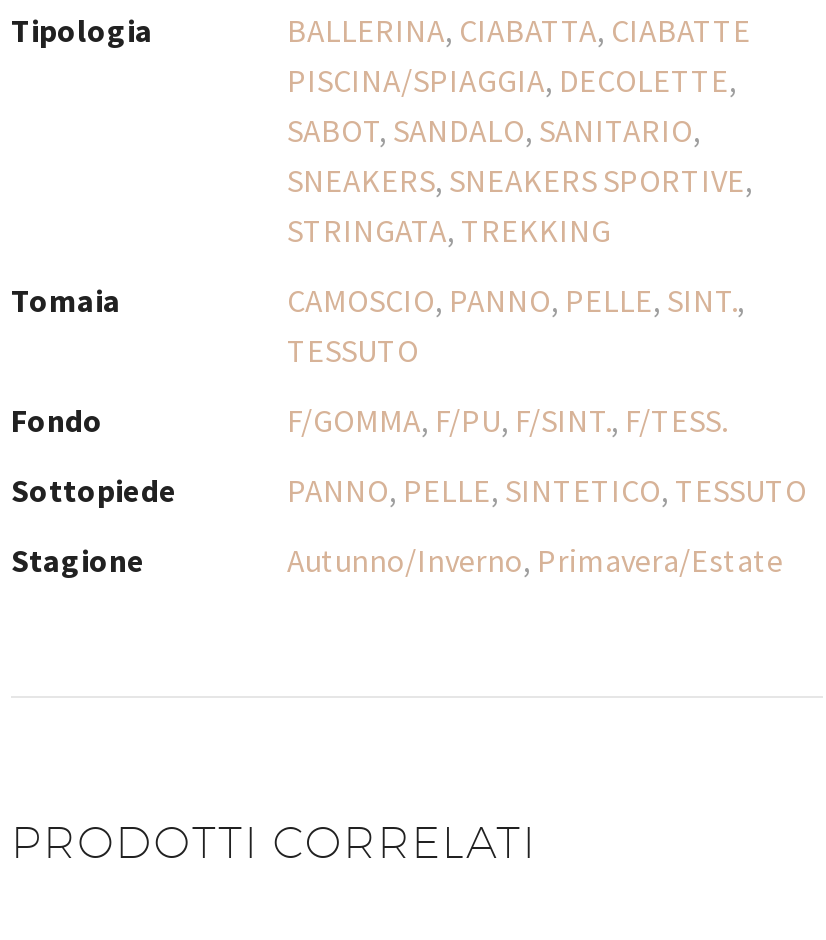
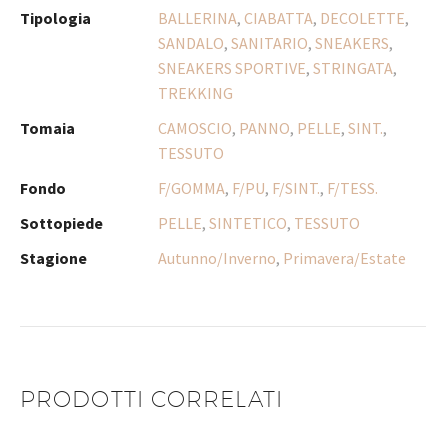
- BALLERINA, CIABATTA, CIABATTE
- PISCINA/SPIAGGIA, DECOLETTE,
- SABOT, SANDALO, SANITARIO,
- SNEAKERS, SNEAKERS SPORTIVE,
- STRINGATA, TREKKING
+ BALLERINA, CIABATTA, DECOLETTE,
+ SANDALO, SANITARIO, SNEAKERS,
+ SNEAKERS SPORTIVE, STRINGATA,
+ TREKKING

- PANNO, PELLE, SINTETICO, TESSUTO
+ PELLE, SINTETICO, TESSUTO
